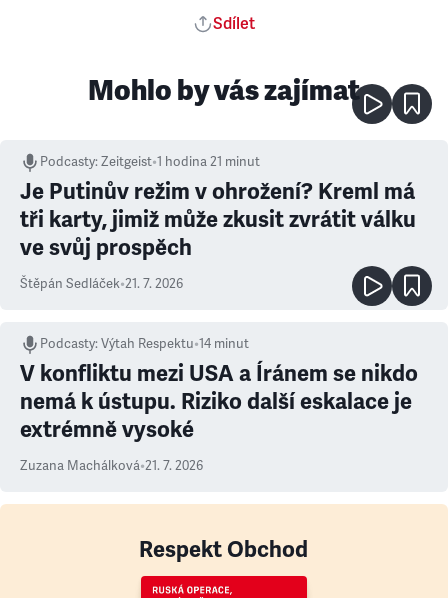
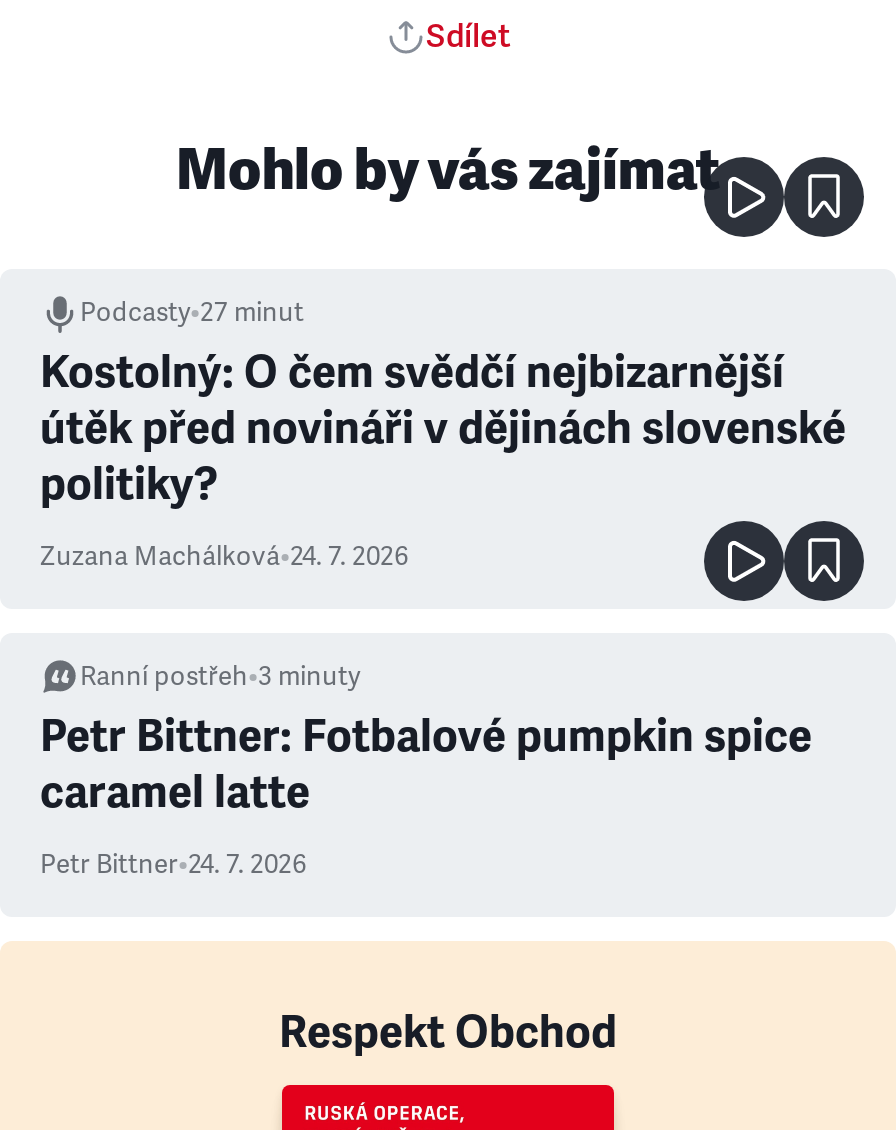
- Podcasty: Zeitgeist•1 hodina 21 minut
- Je Putinův režim v ohrožení? Kreml má
- tři karty, jimiž může zkusit zvrátit válku
- ve svůj prospěch
+ Podcasty•27 minut
+ Kostolný: O čem svědčí nejbizarnější
+ útěk před novináři v dějinách slovenské
+ politiky?

- Štěpán Sedláček•21. 7. 2026
+ Zuzana Machálková•24. 7. 2026

- Podcasty: Výtah Respektu•14 minut
- V konfliktu mezi USA a Íránem se nikdo
- nemá k ústupu. Riziko další eskalace je
- extrémně vysoké
+ Ranní postřeh•3 minuty
+ Petr Bittner: Fotbalové pumpkin spice
+ caramel latte

- Zuzana Machálková•21. 7. 2026
+ Petr Bittner•24. 7. 2026
